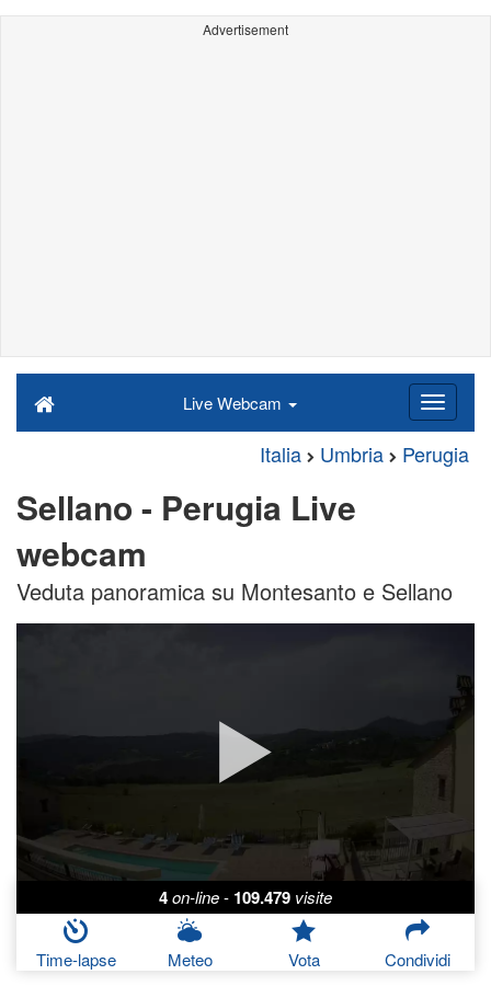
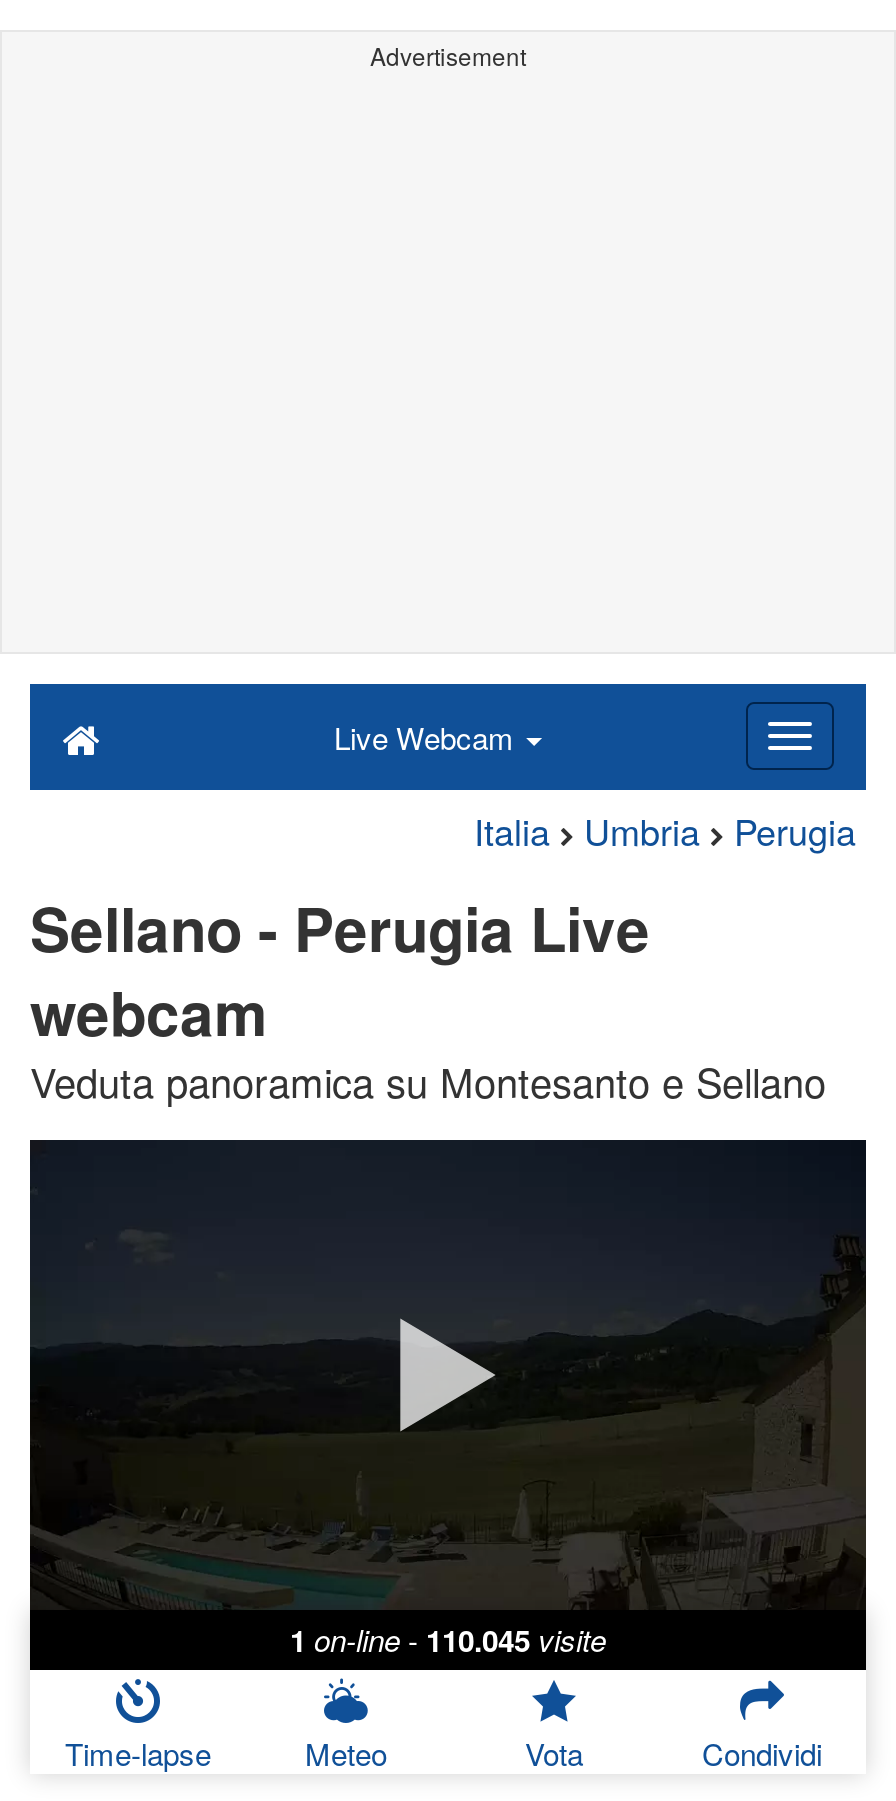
- 4 on-line - 109.479 visite
+ 1 on-line - 110.045 visite
